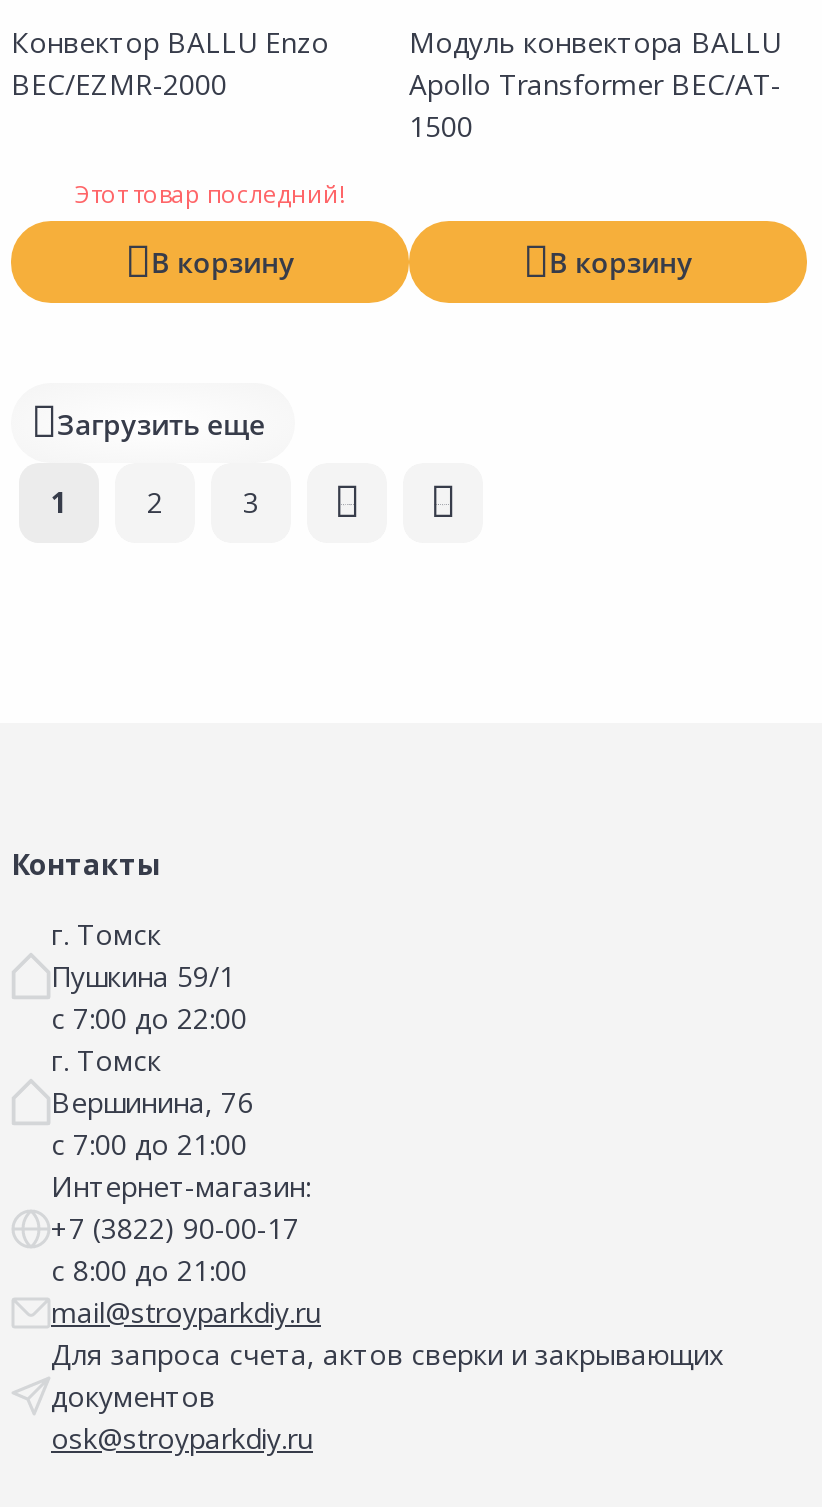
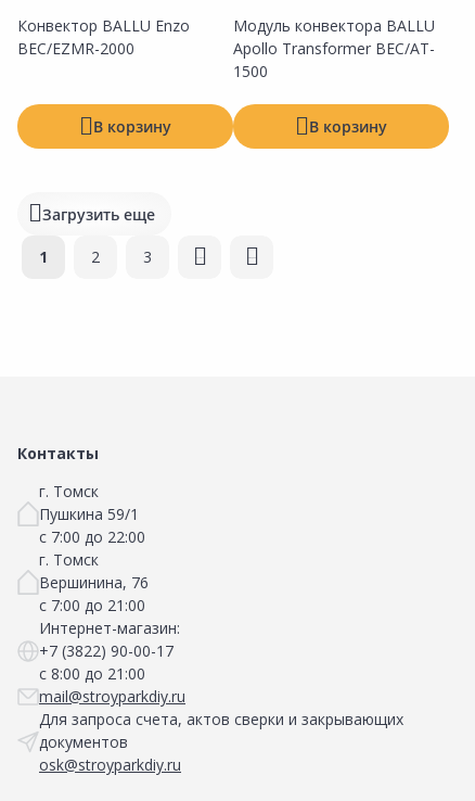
- Этот товар последний!
